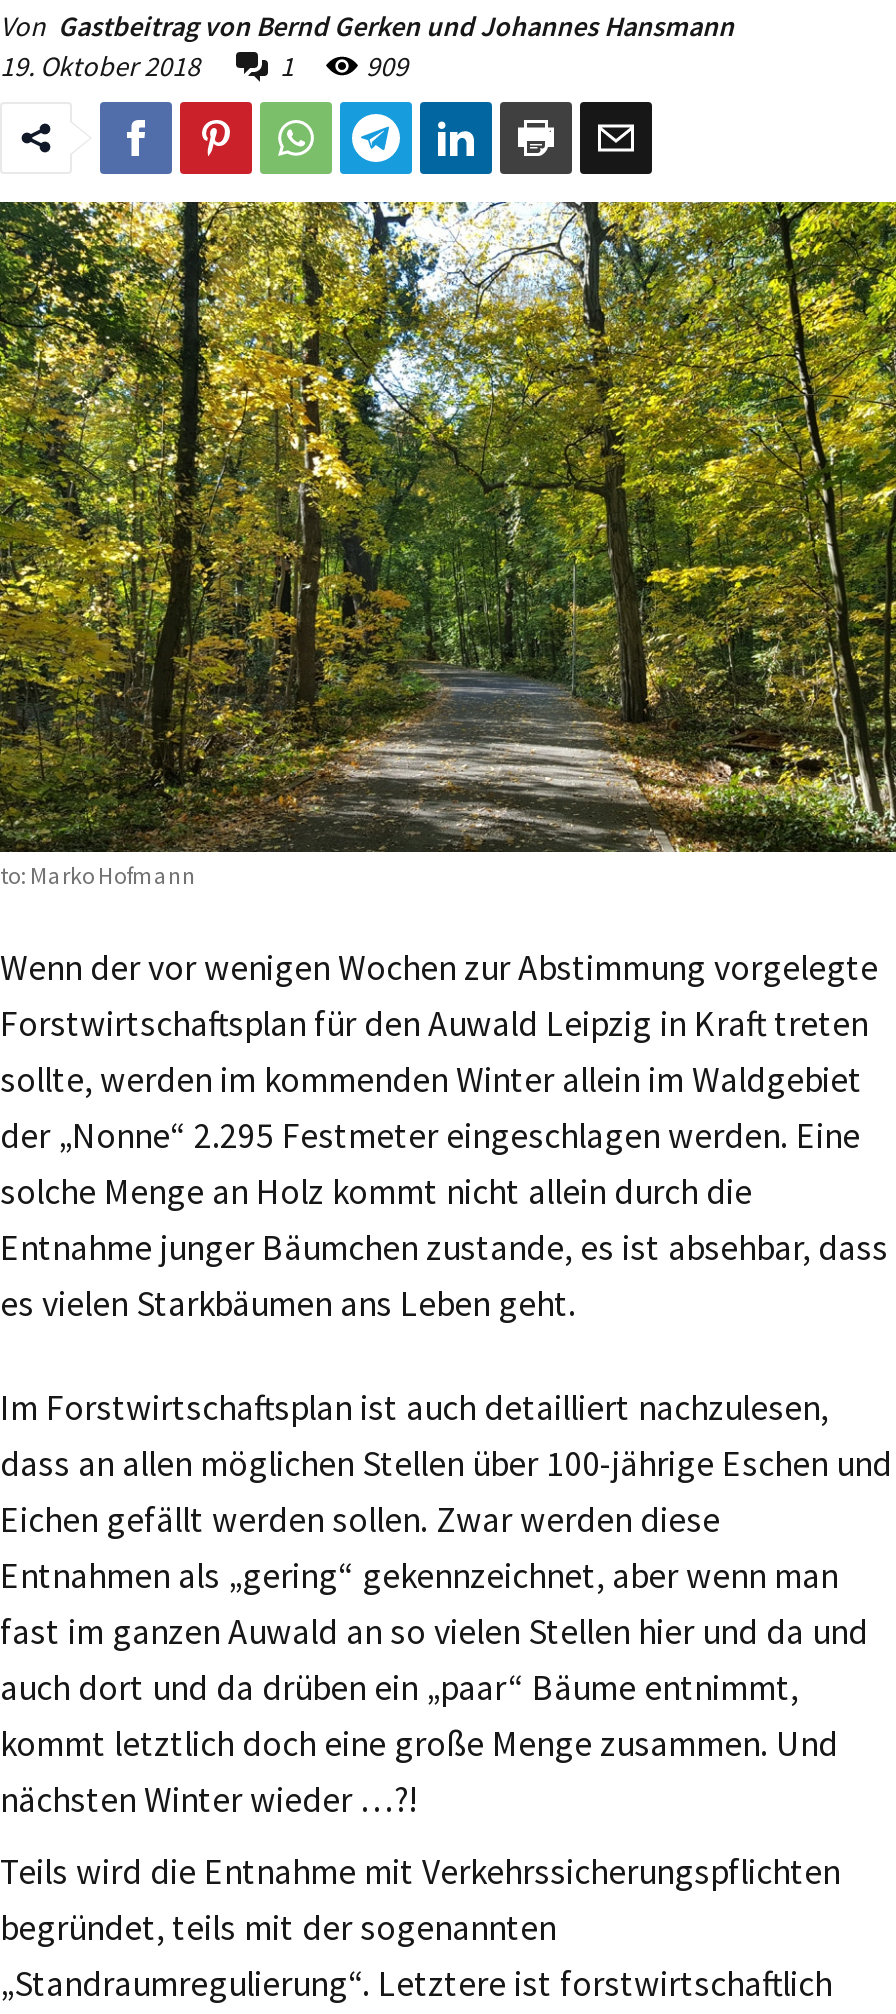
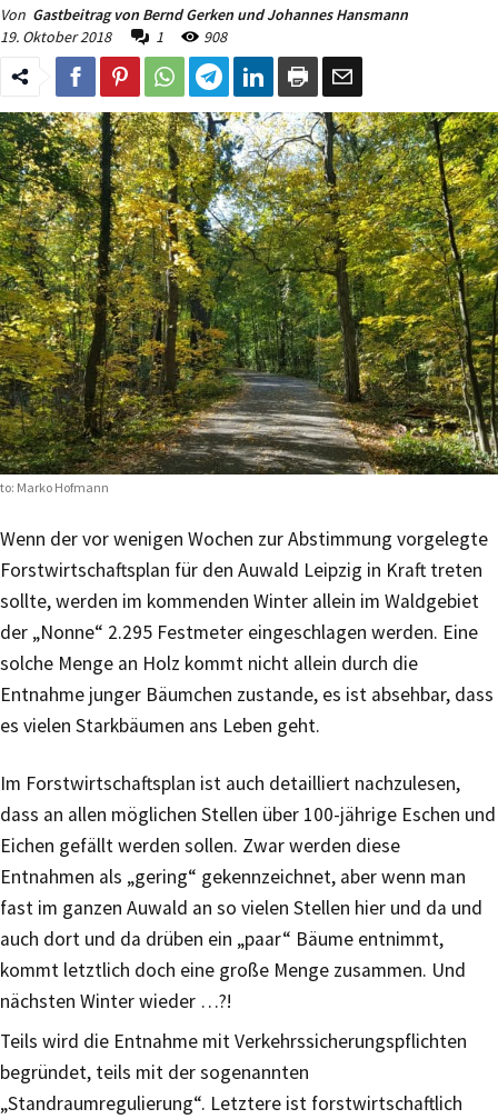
- 1 909
+ 1 908
